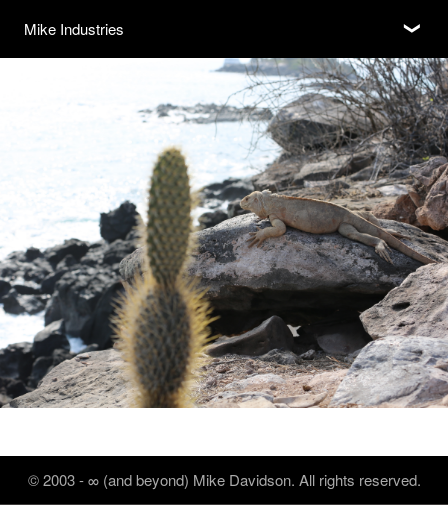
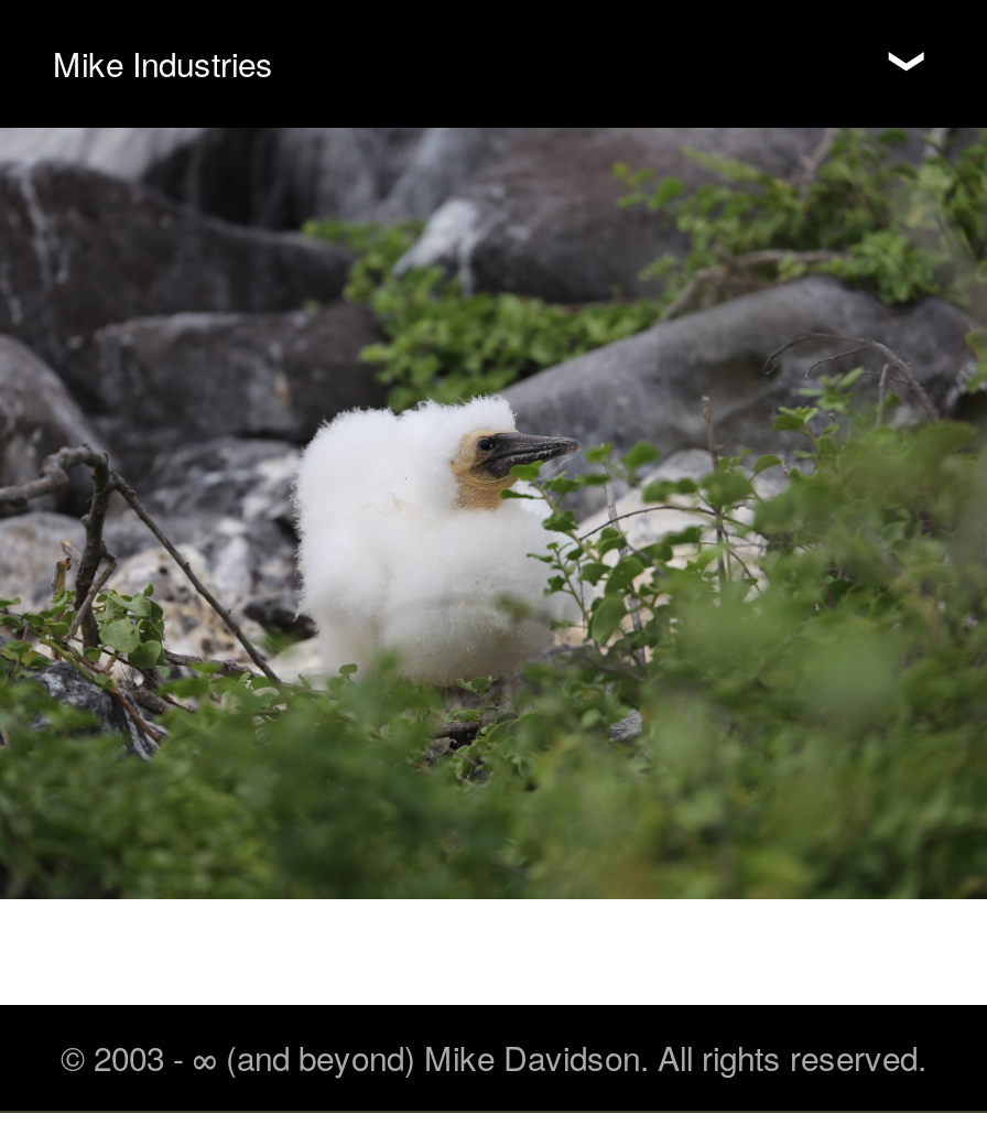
- [image]
+ [image]
